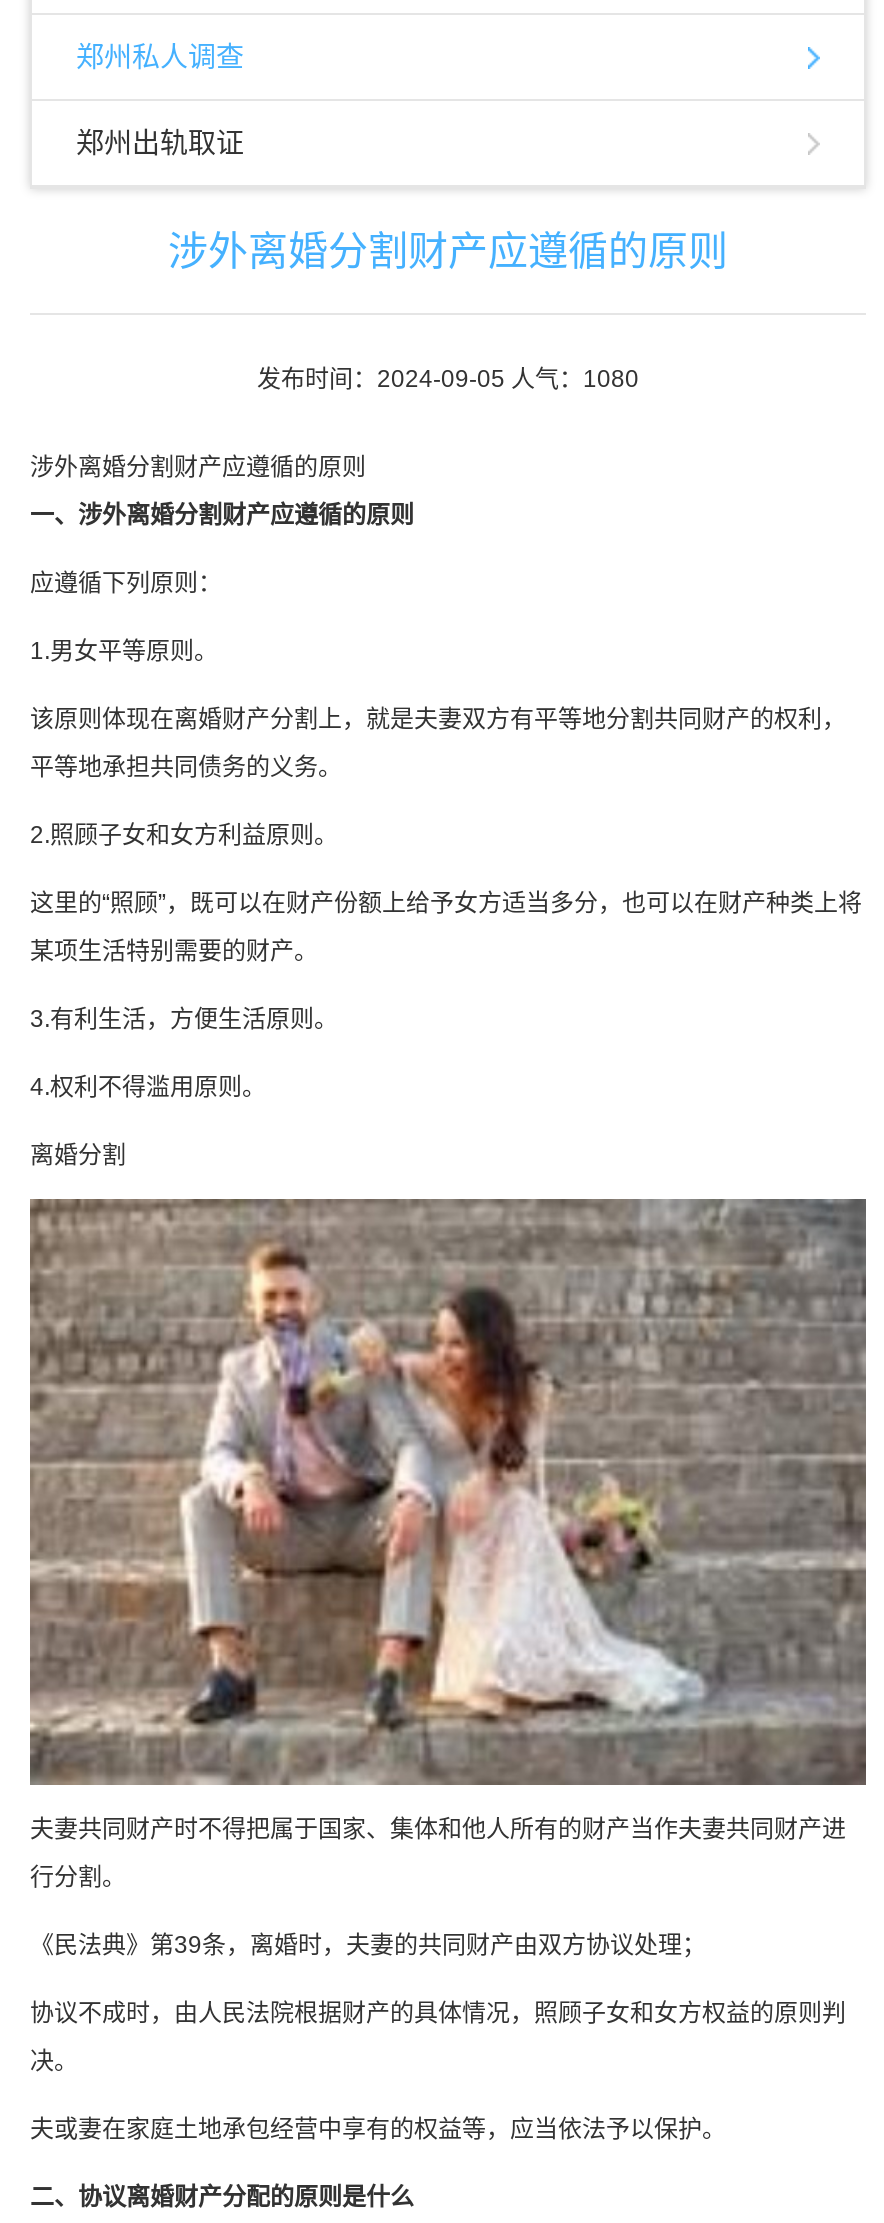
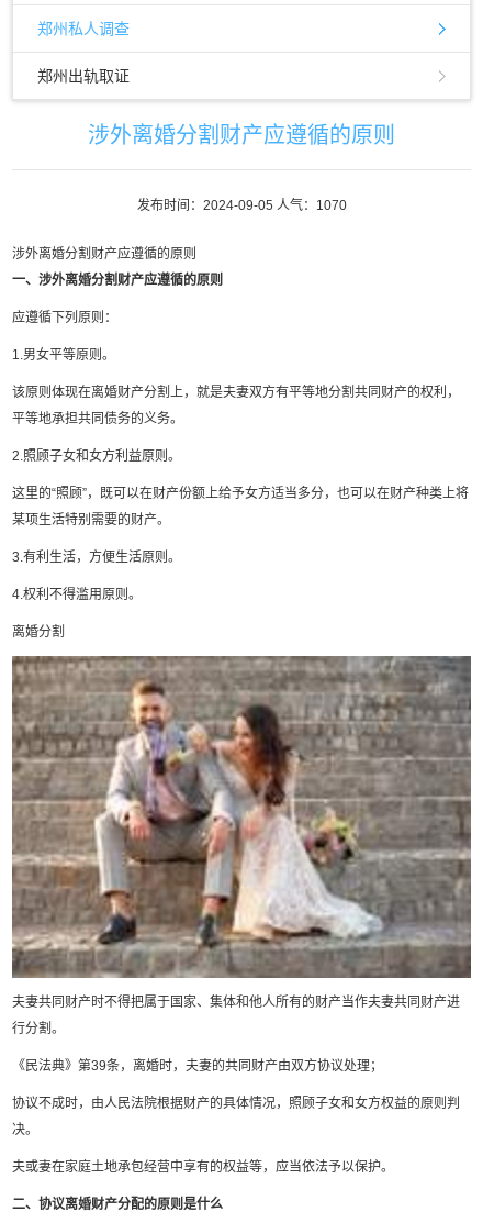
- 发布时间：2024-09-05 人气：1080
+ 发布时间：2024-09-05 人气：1070
